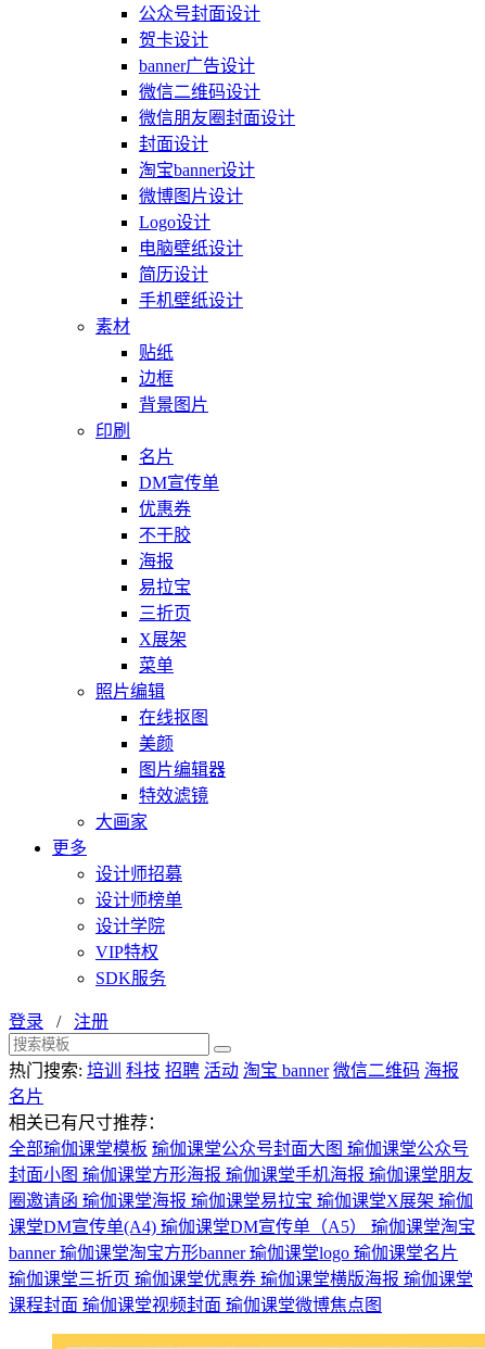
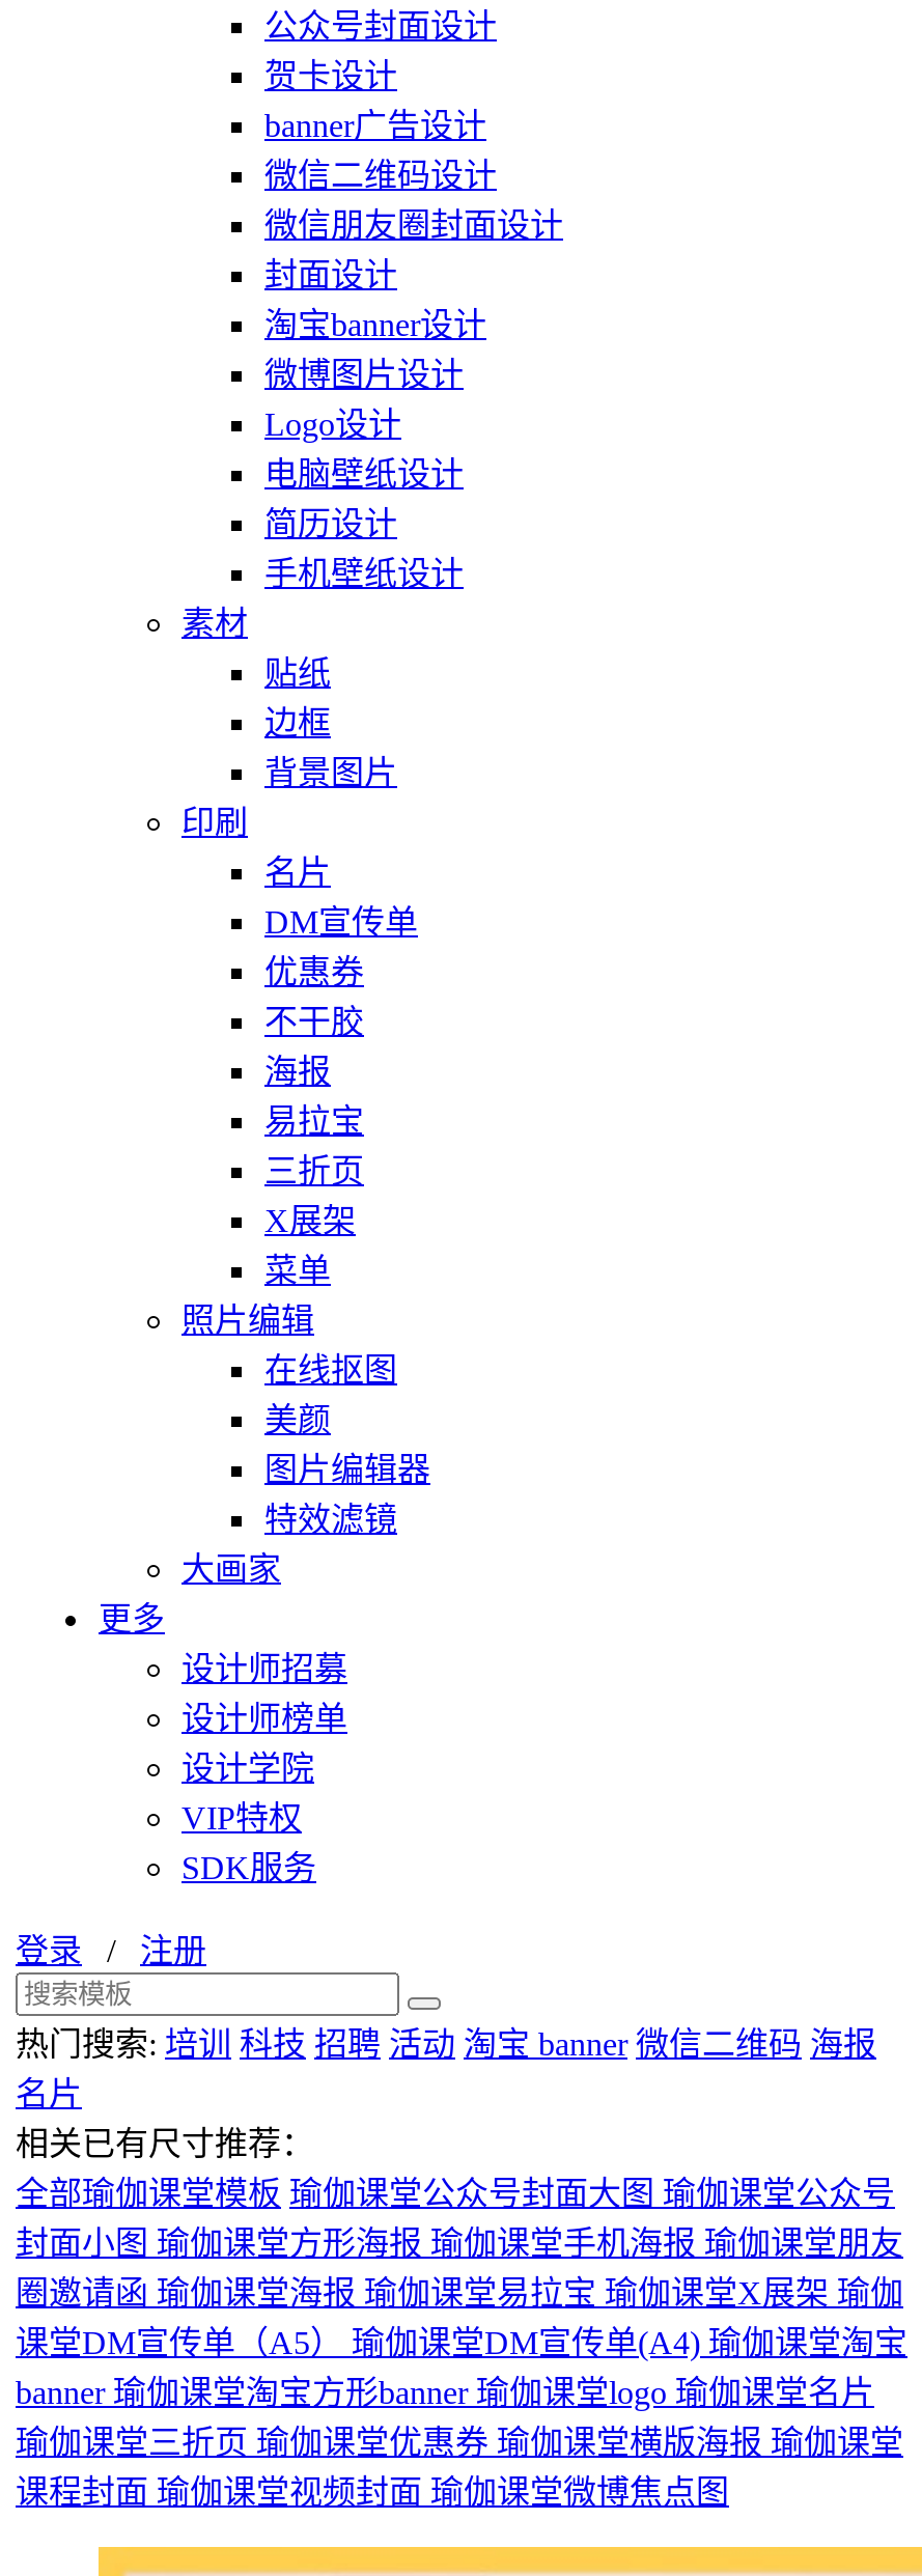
- 课堂DM宣传单(A4)瑜伽课堂DM宣传单（A5）瑜伽课堂淘宝
+ 课堂DM宣传单（A5）瑜伽课堂DM宣传单(A4)瑜伽课堂淘宝
